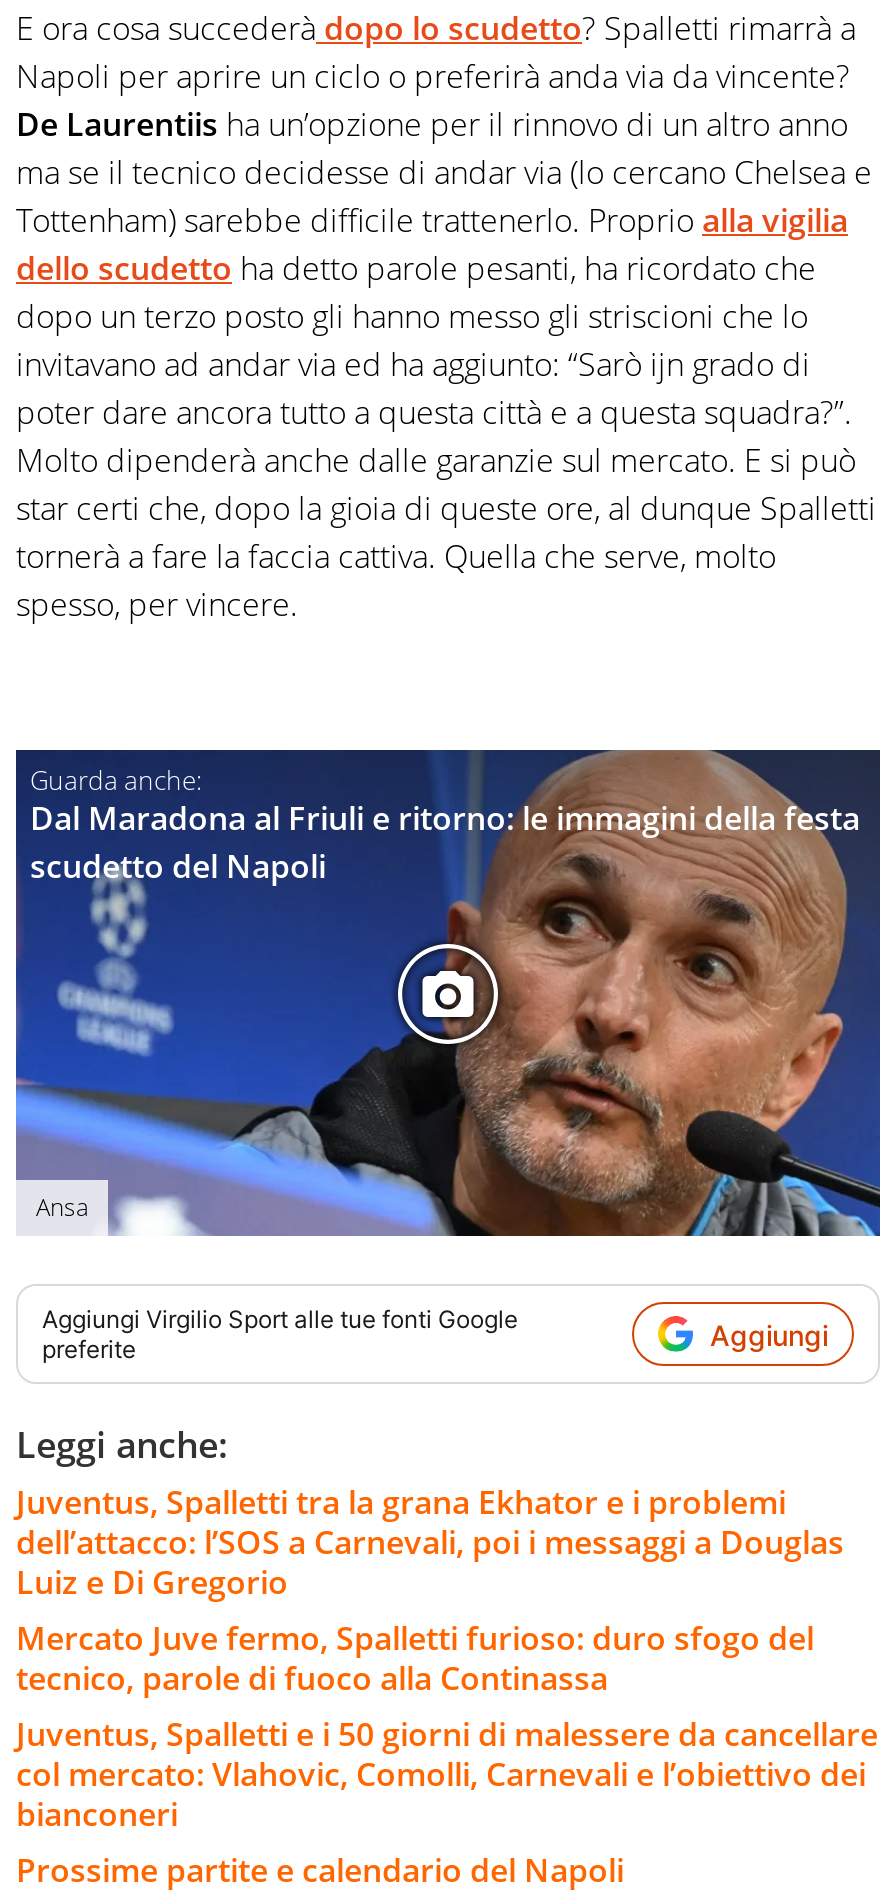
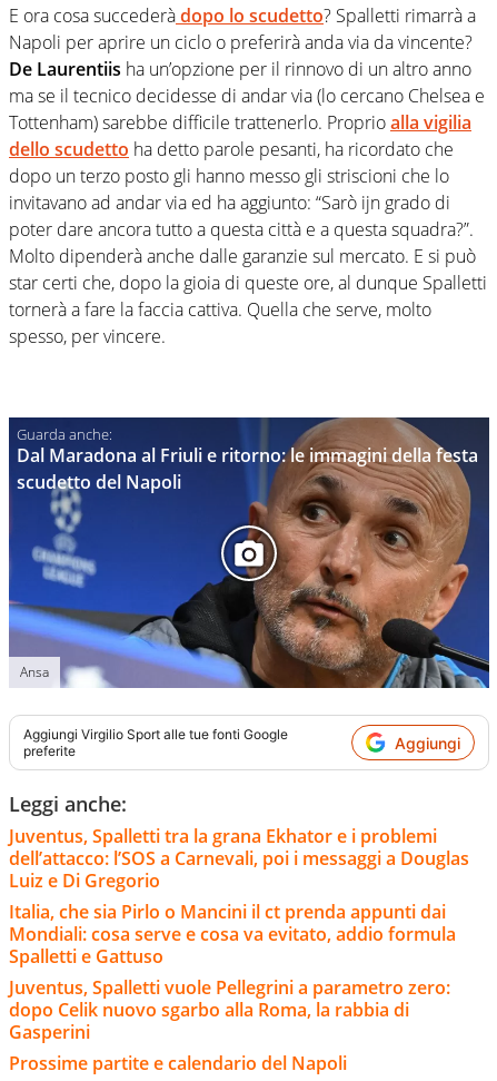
- Mercato Juve fermo, Spalletti furioso: duro sfogo del
- tecnico, parole di fuoco alla Continassa
- Juventus, Spalletti e i 50 giorni di malessere da cancellare
- col mercato: Vlahovic, Comolli, Carnevali e l’obiettivo dei
- bianconeri
+ Italia, che sia Pirlo o Mancini il ct prenda appunti dai
+ Mondiali: cosa serve e cosa va evitato, addio formula
+ Spalletti e Gattuso
+ Juventus, Spalletti vuole Pellegrini a parametro zero:
+ dopo Celik nuovo sgarbo alla Roma, la rabbia di
+ Gasperini
